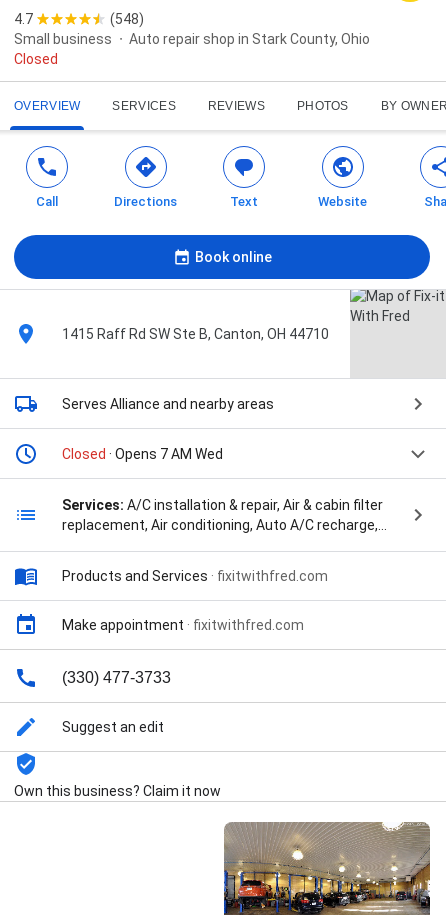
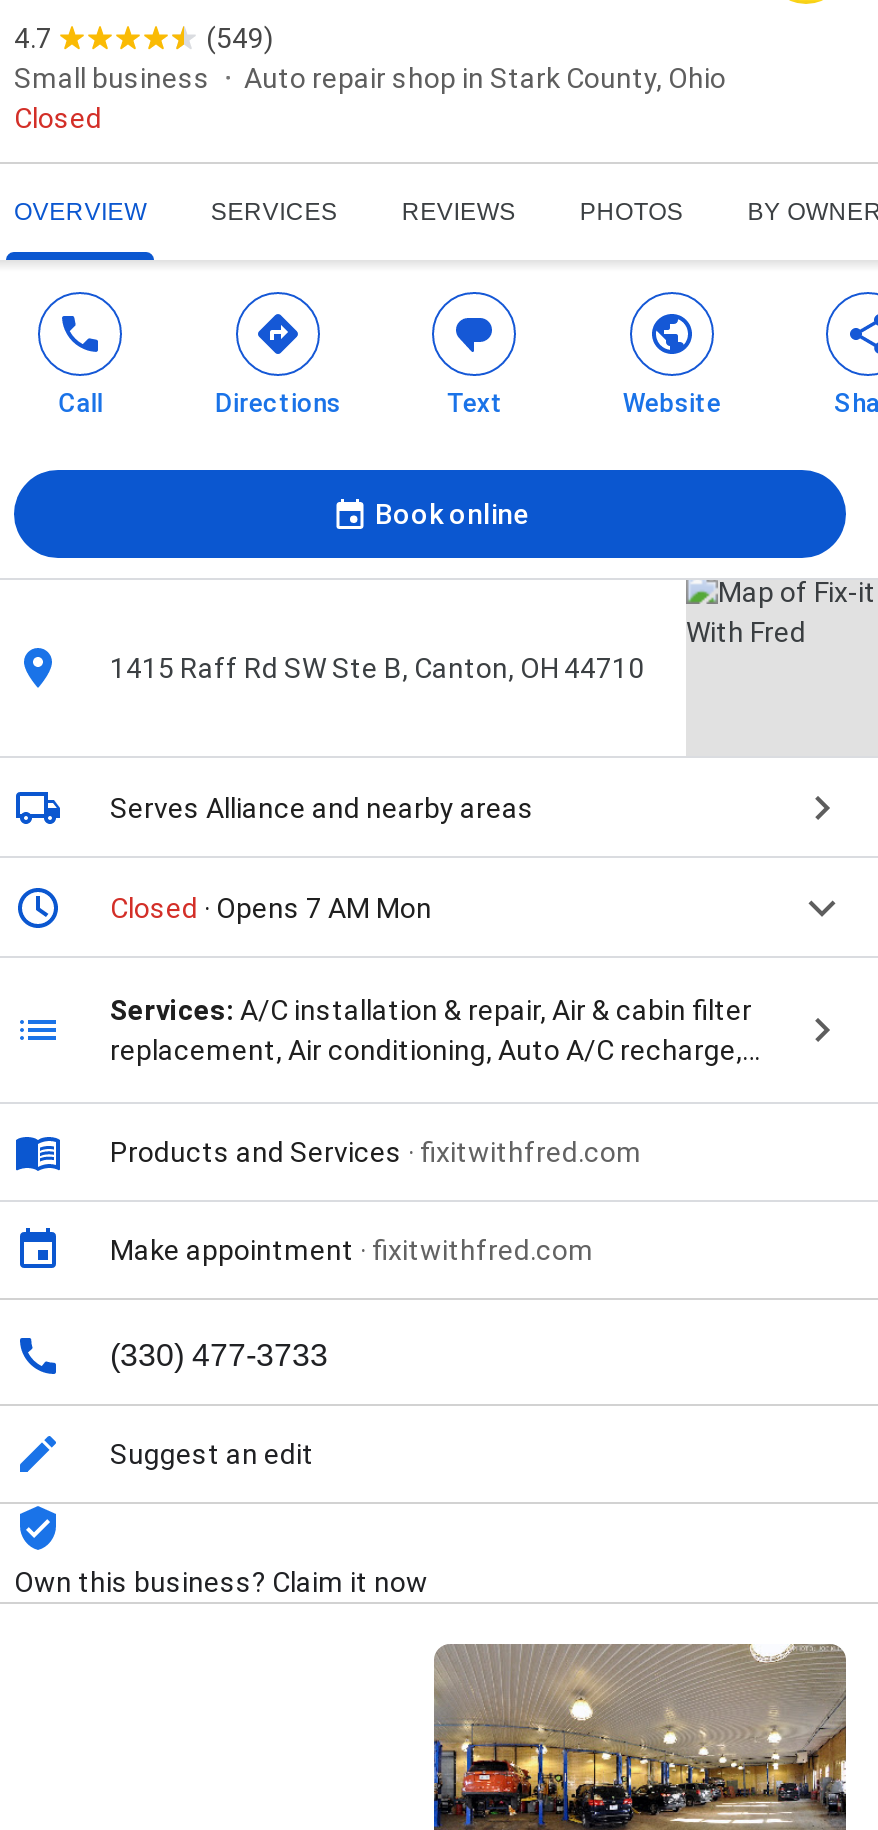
- (548)
+ (549)

- Closed · Opens 7 AM Wed
+ Closed · Opens 7 AM Mon
